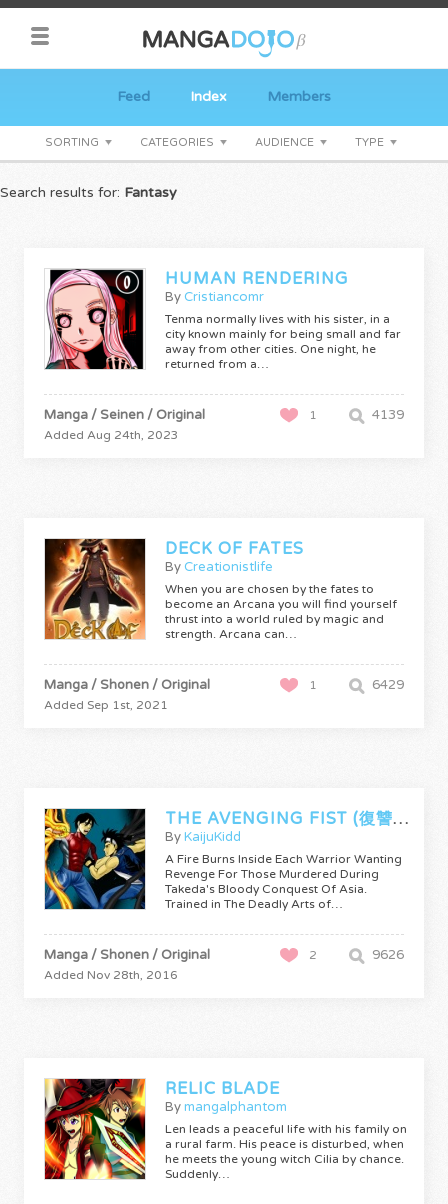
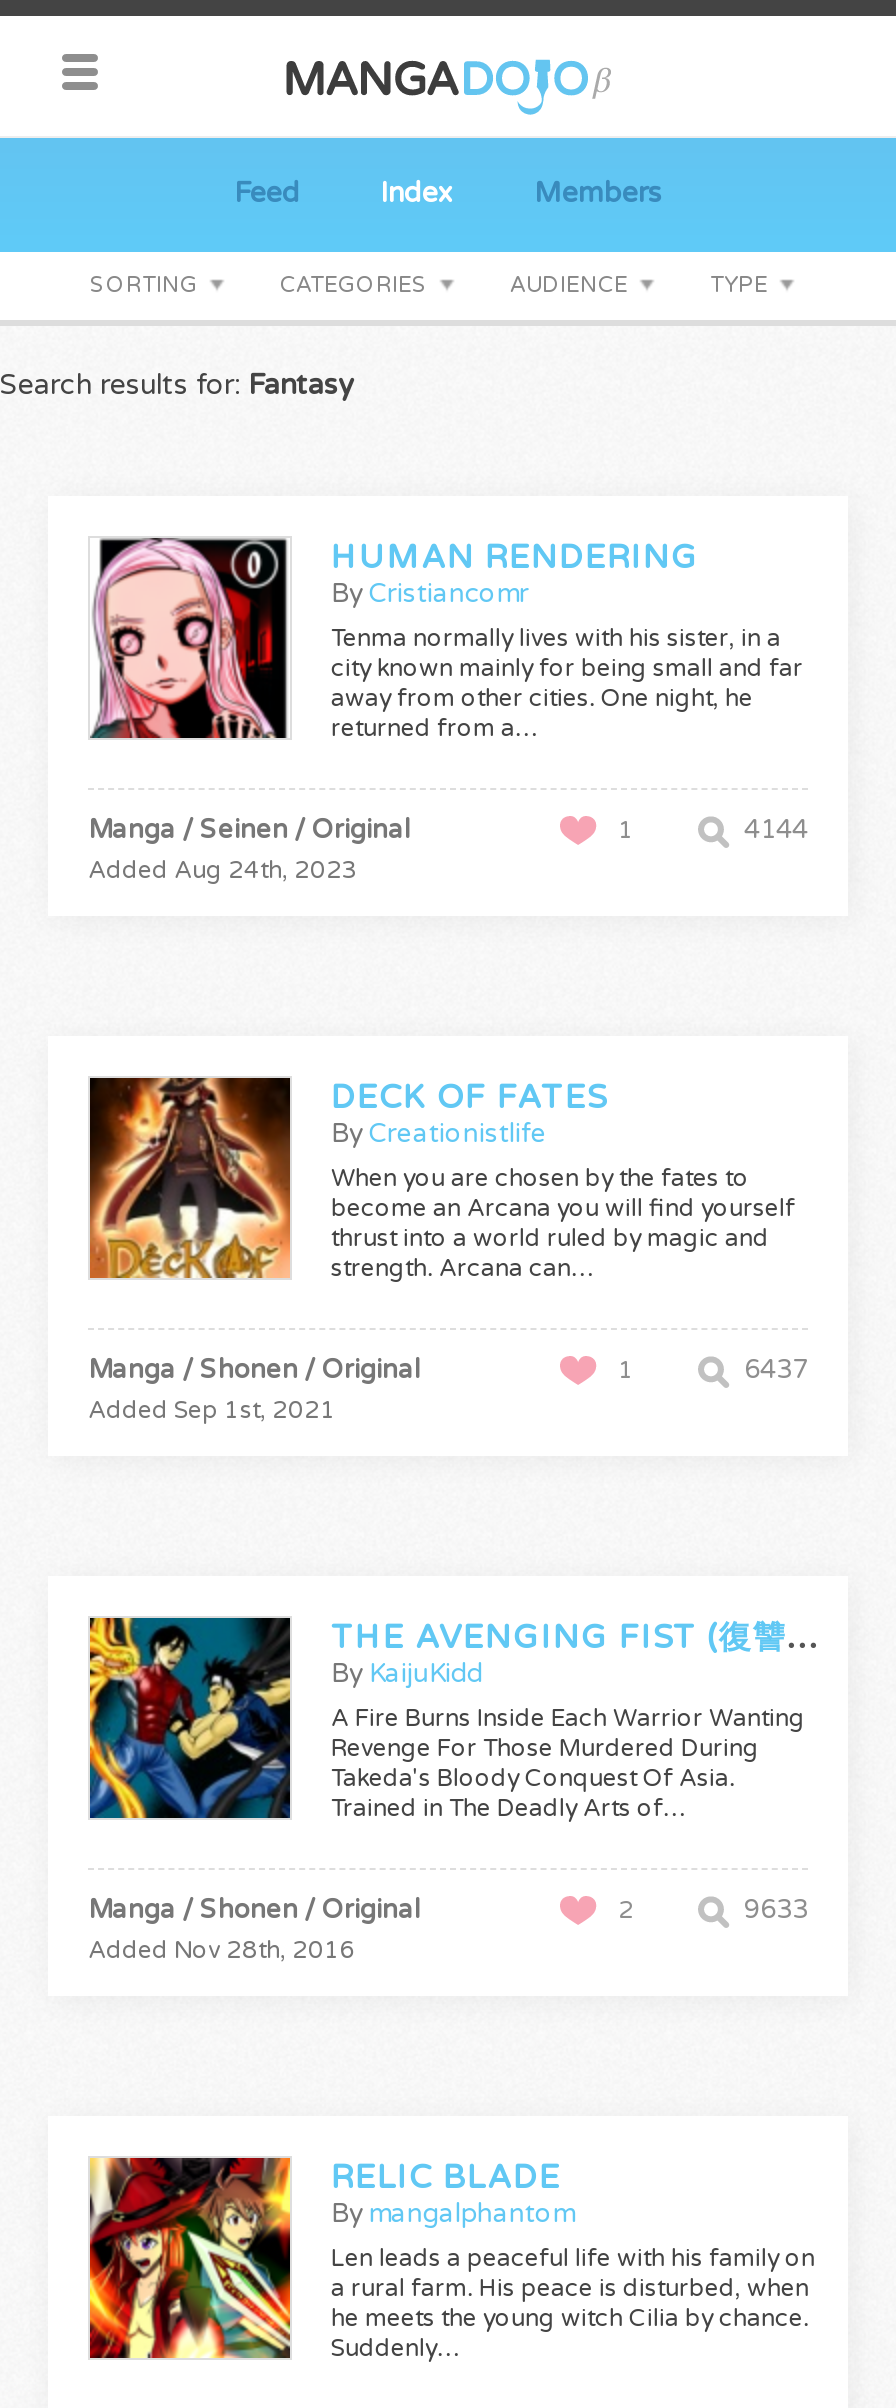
- 4139
+ 4144

- 6429
+ 6437

- 9626
+ 9633
